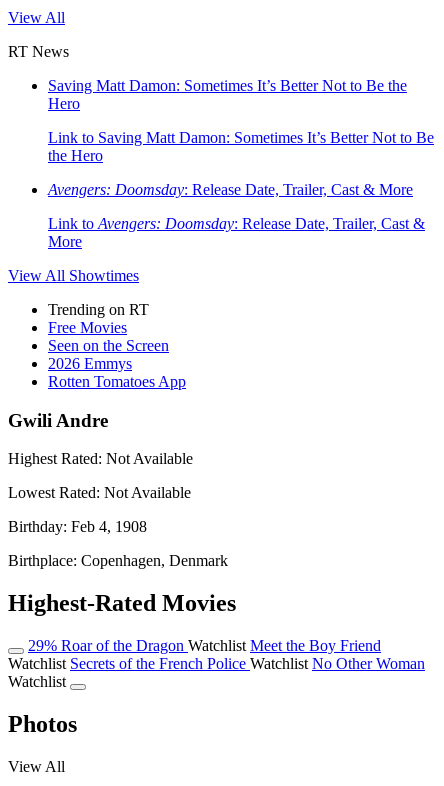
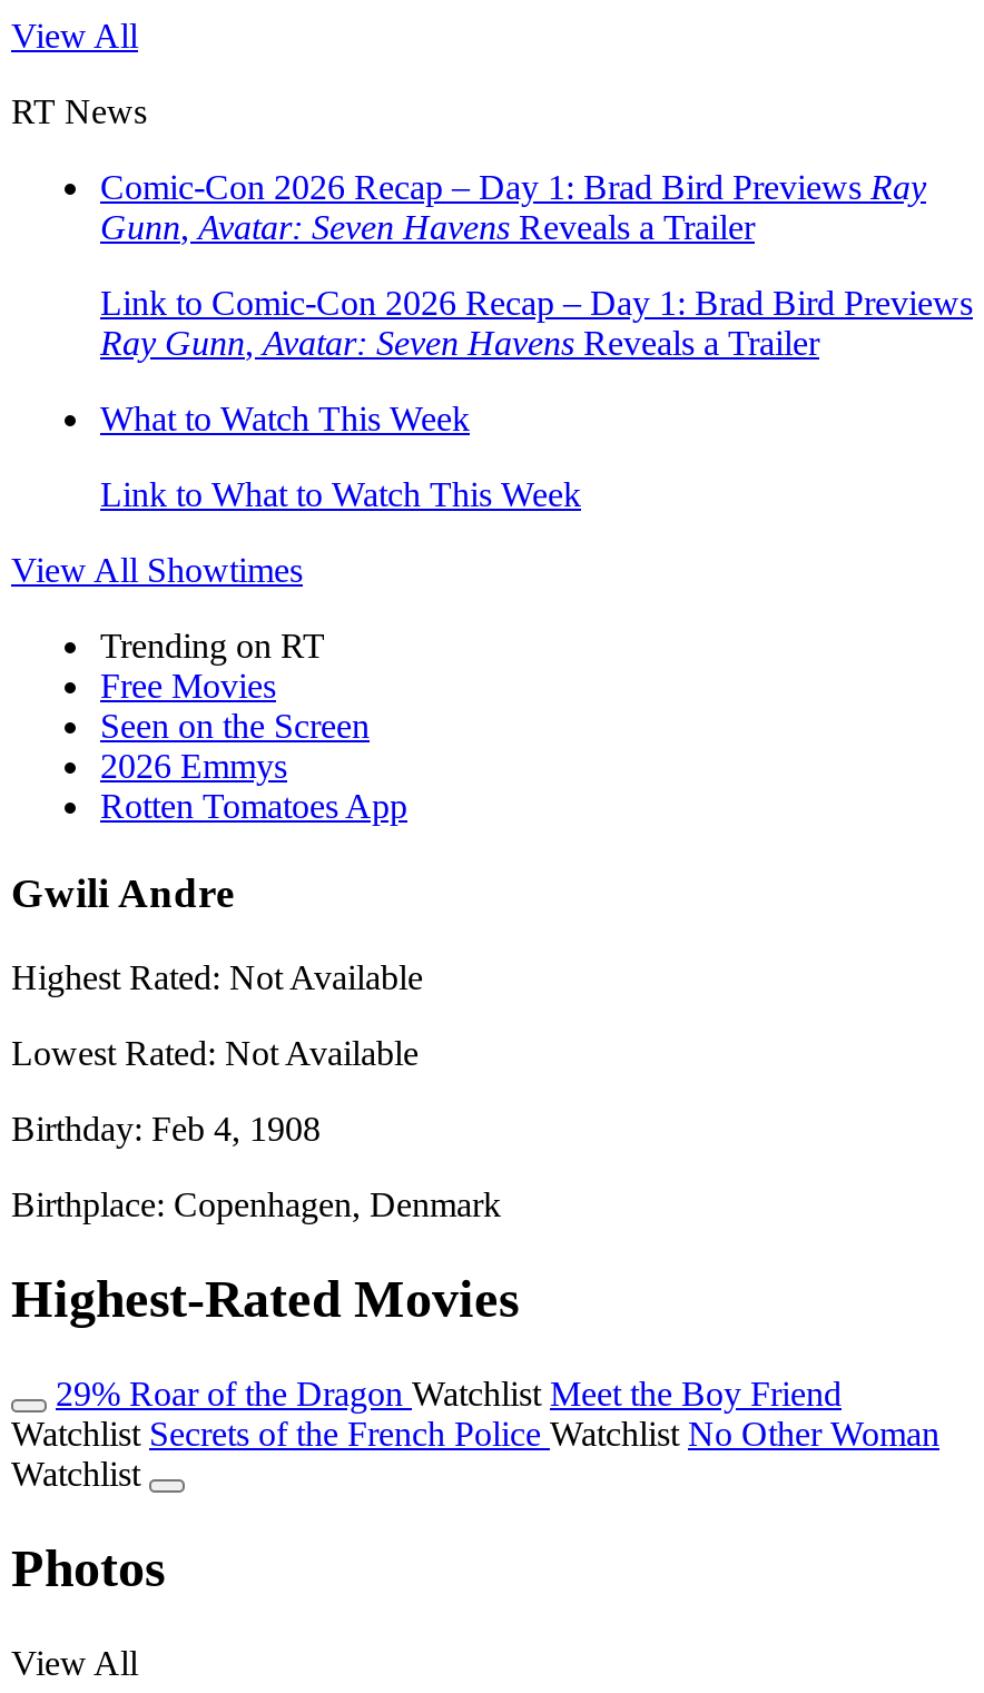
- Saving Matt Damon: Sometimes It’s Better Not to Be the
- Hero
+ Comic-Con 2026 Recap – Day 1: Brad Bird Previews Ray
+ Gunn, Avatar: Seven Havens Reveals a Trailer

- Link to Saving Matt Damon: Sometimes It’s Better Not to Be
- the Hero
+ Link to Comic-Con 2026 Recap – Day 1: Brad Bird Previews
+ Ray Gunn, Avatar: Seven Havens Reveals a Trailer

- Avengers: Doomsday: Release Date, Trailer, Cast & More
+ What to Watch This Week

- Link to Avengers: Doomsday: Release Date, Trailer, Cast &
- More
+ Link to What to Watch This Week
